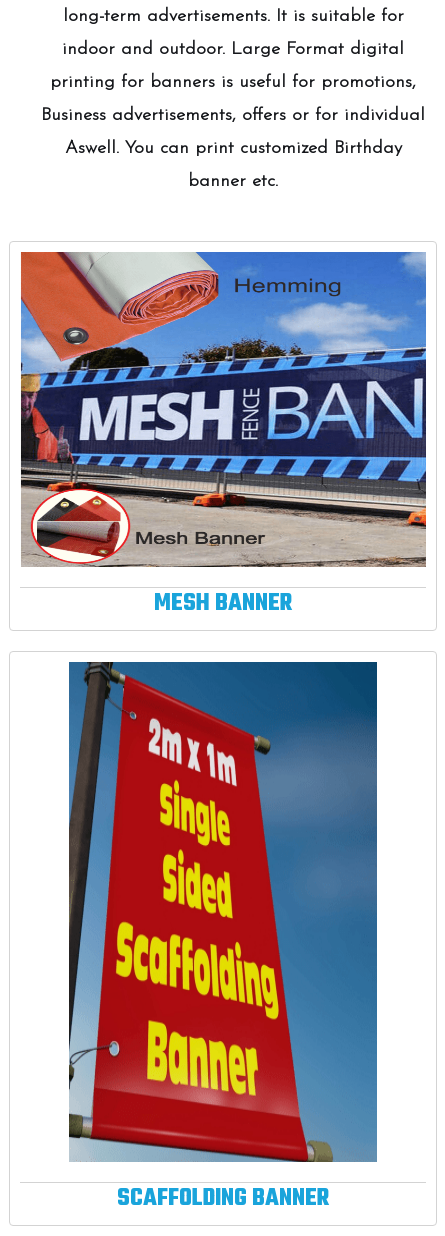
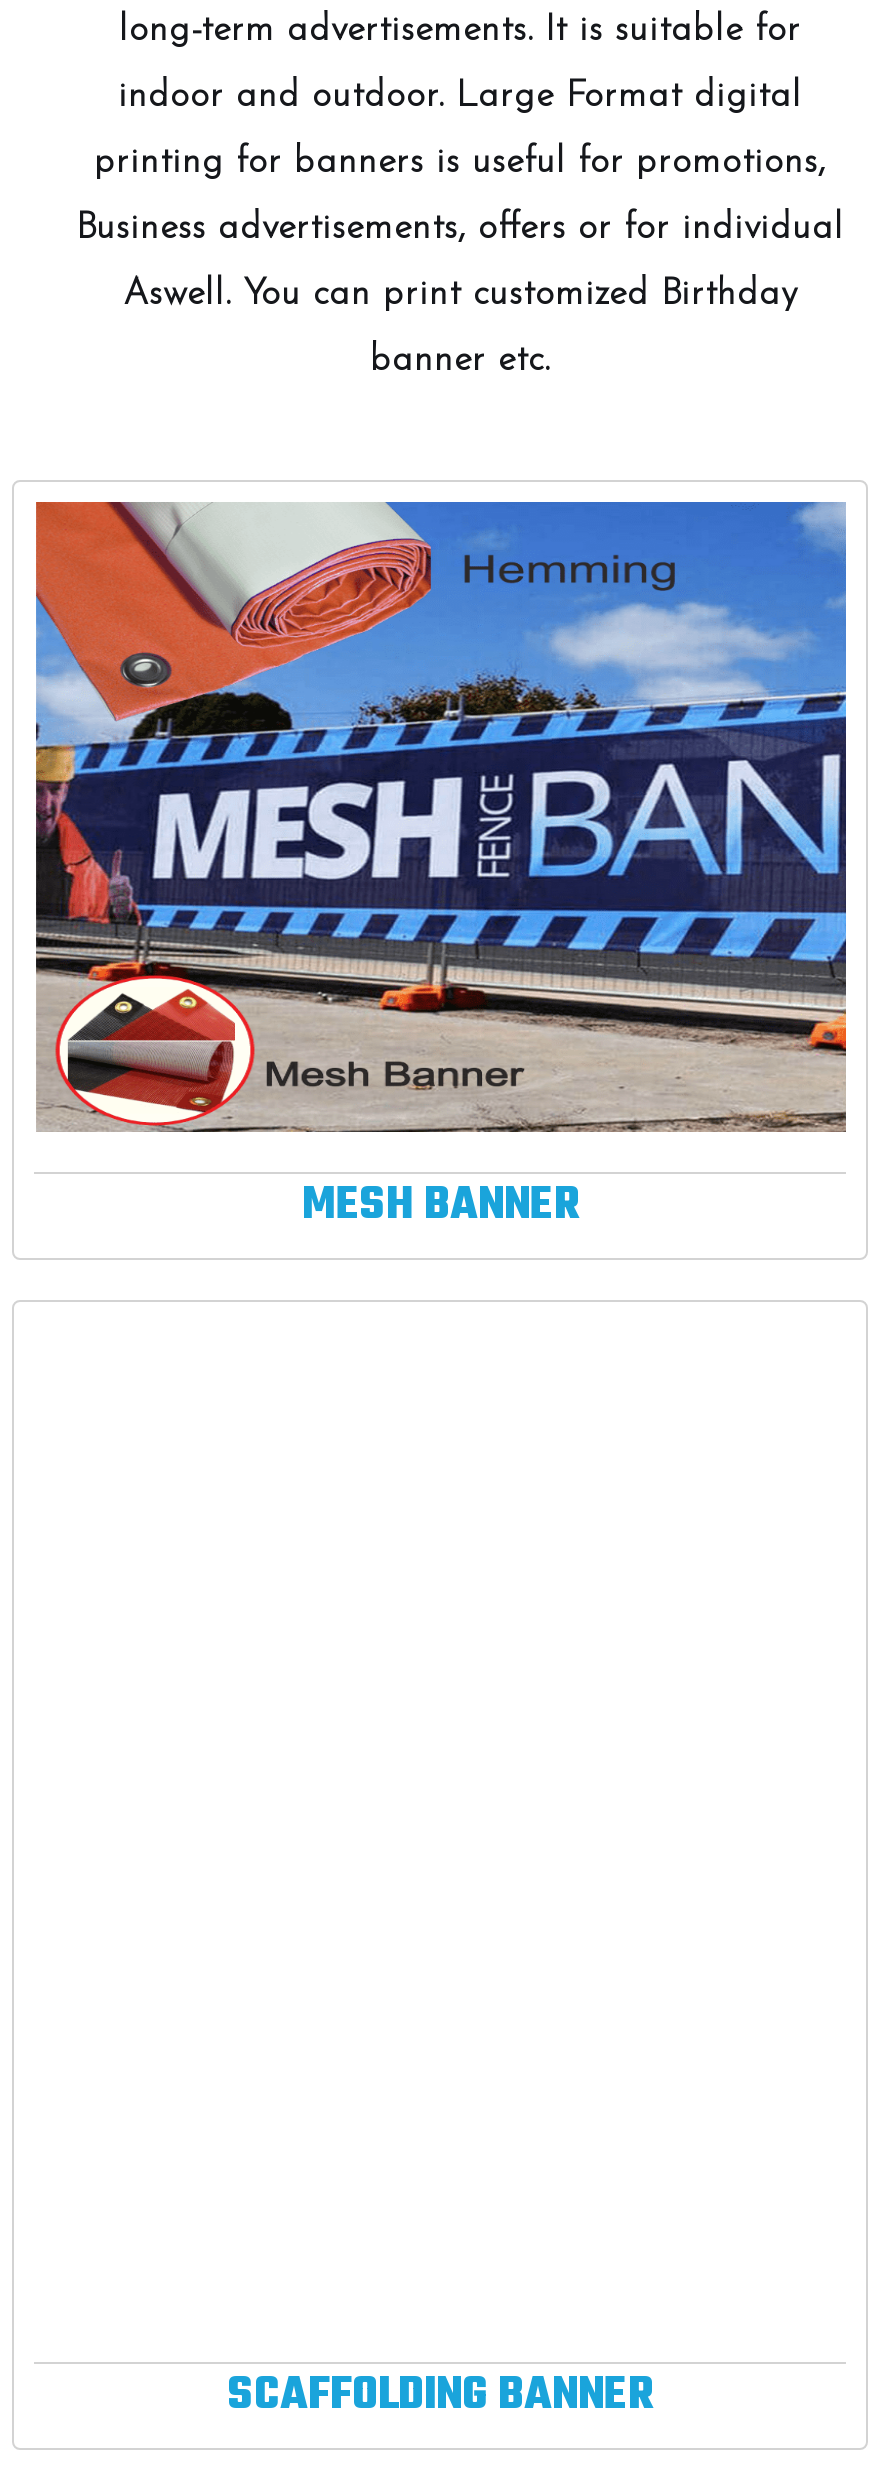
- [image]
